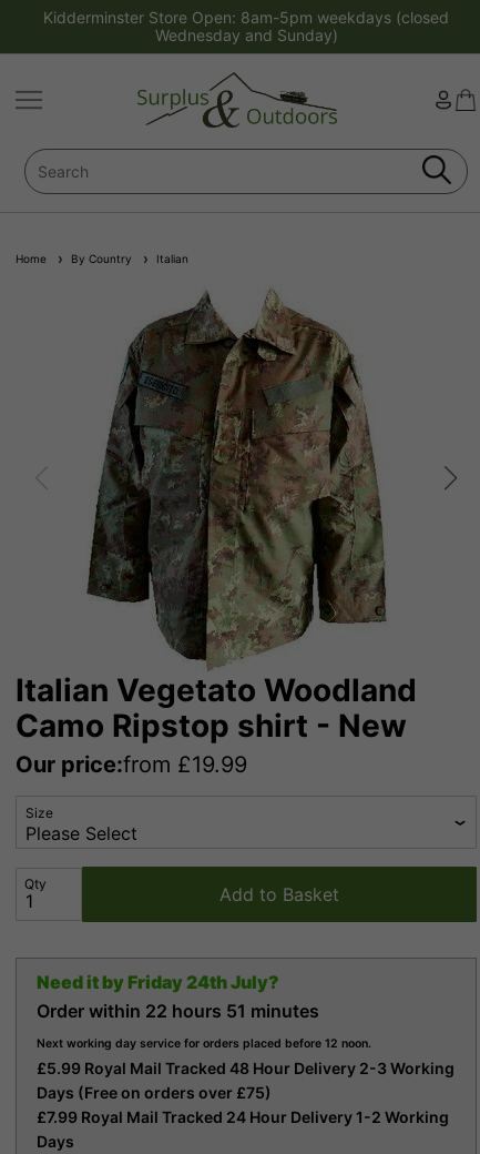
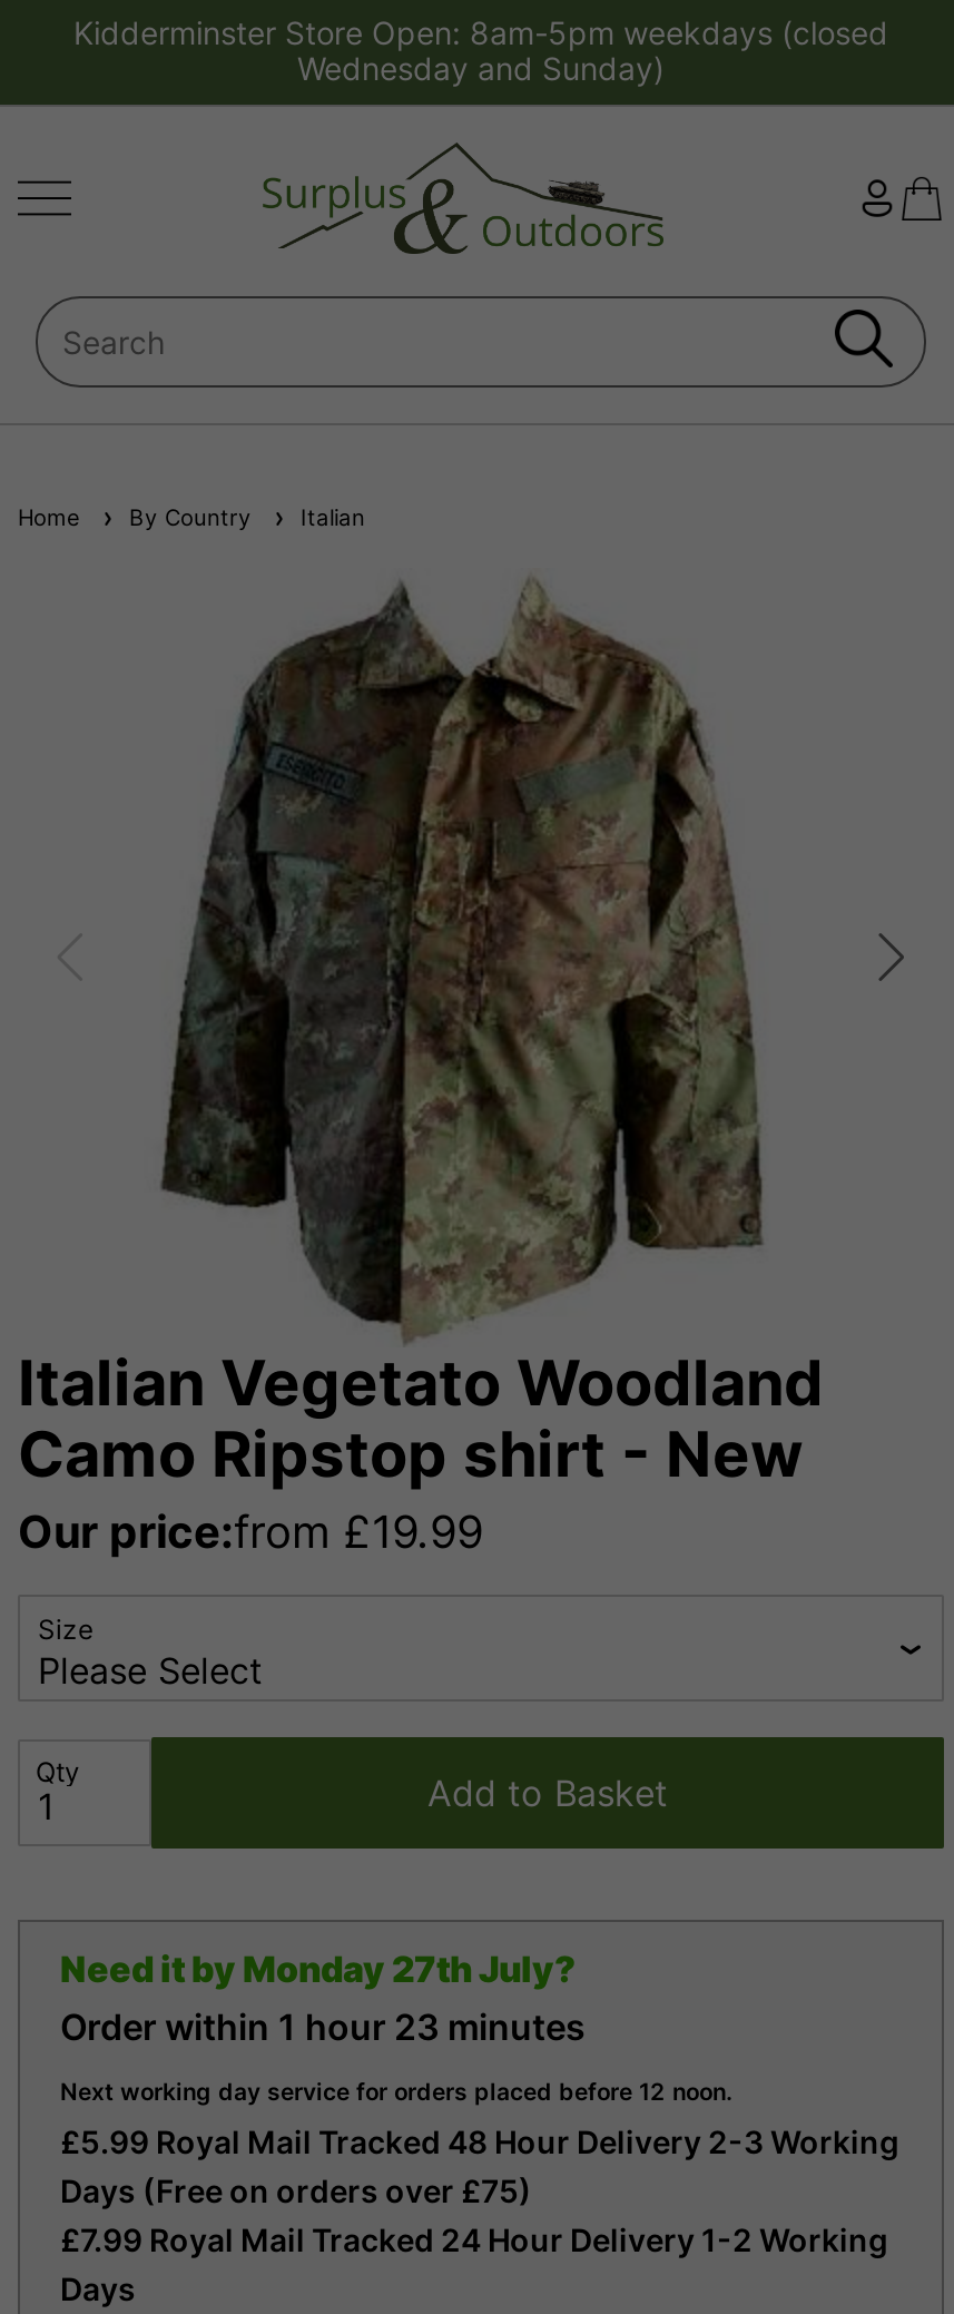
- Need it by Friday 24th July?
+ Need it by Monday 27th July?

- Order within 22 hours 51 minutes
+ Order within 1 hour 23 minutes
